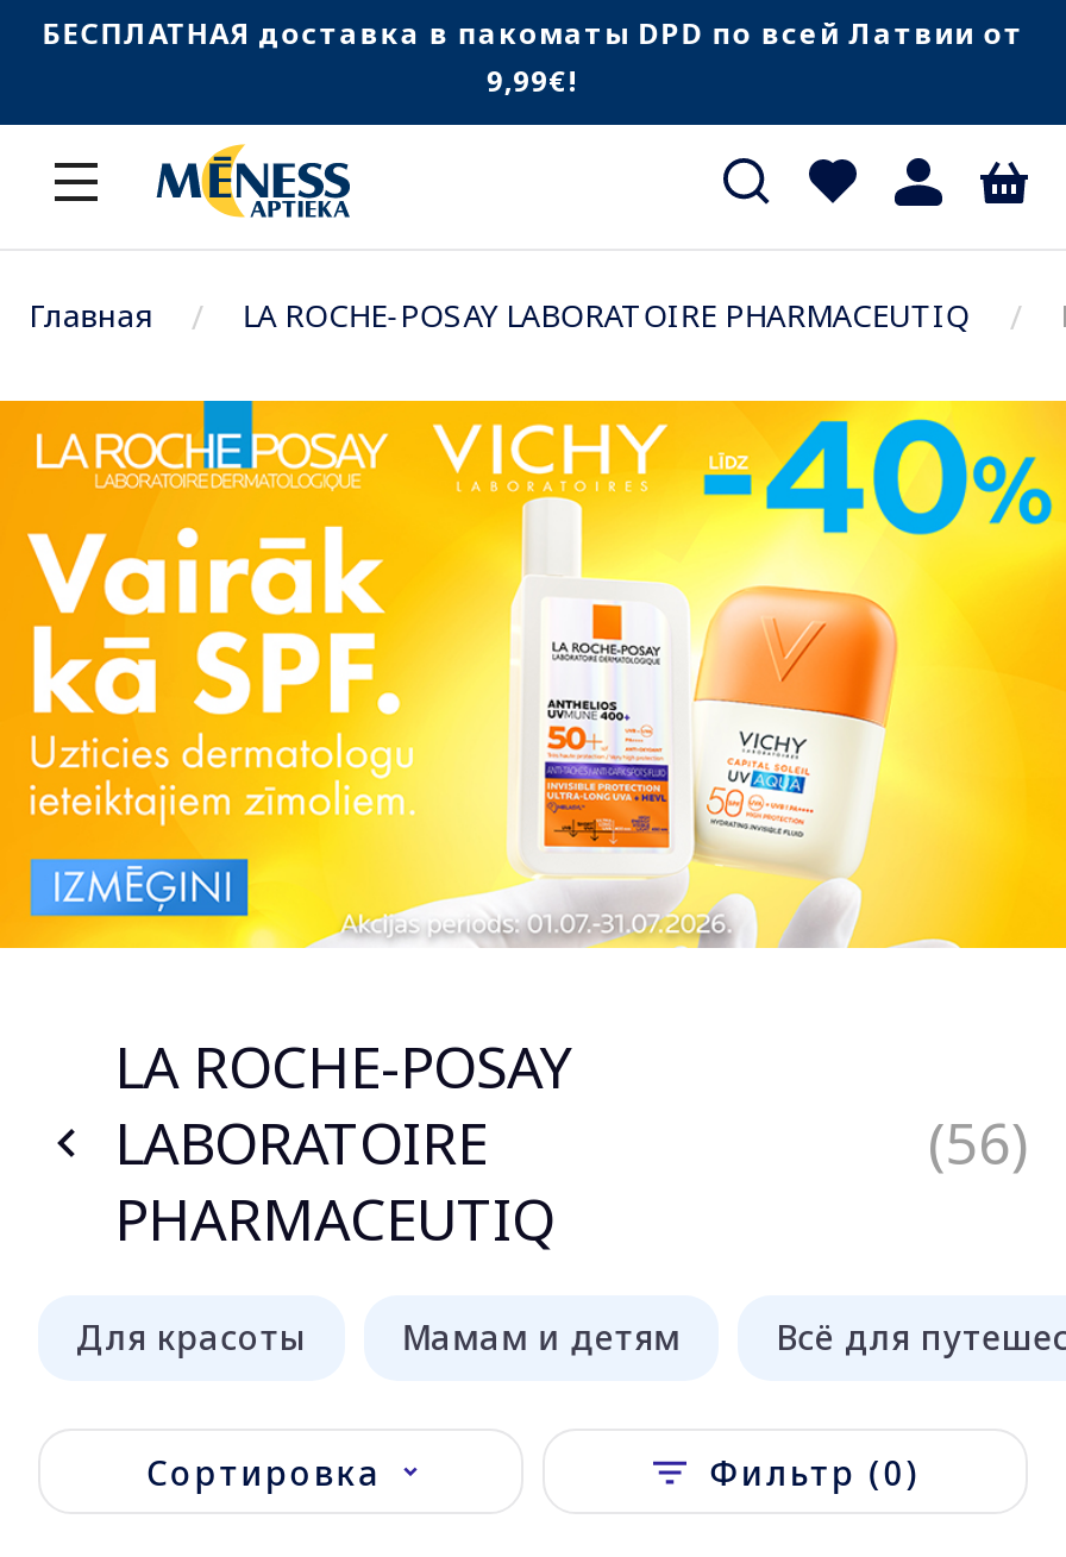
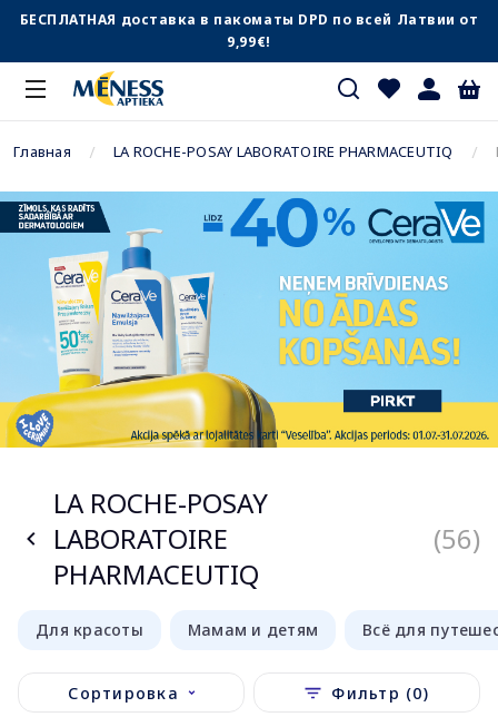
- [image]
+ [image]
